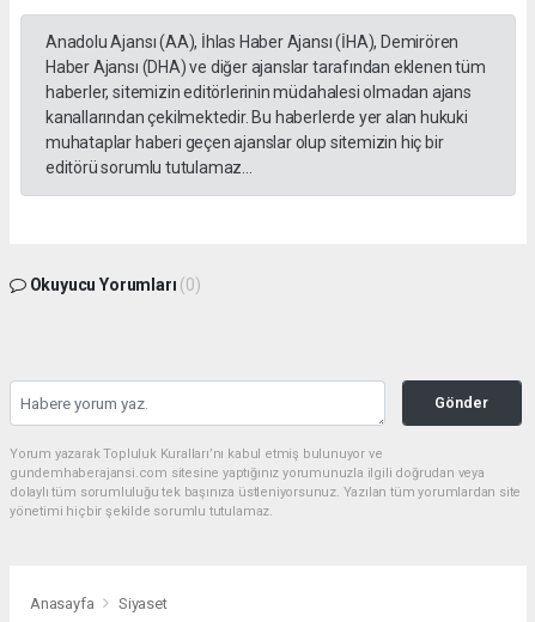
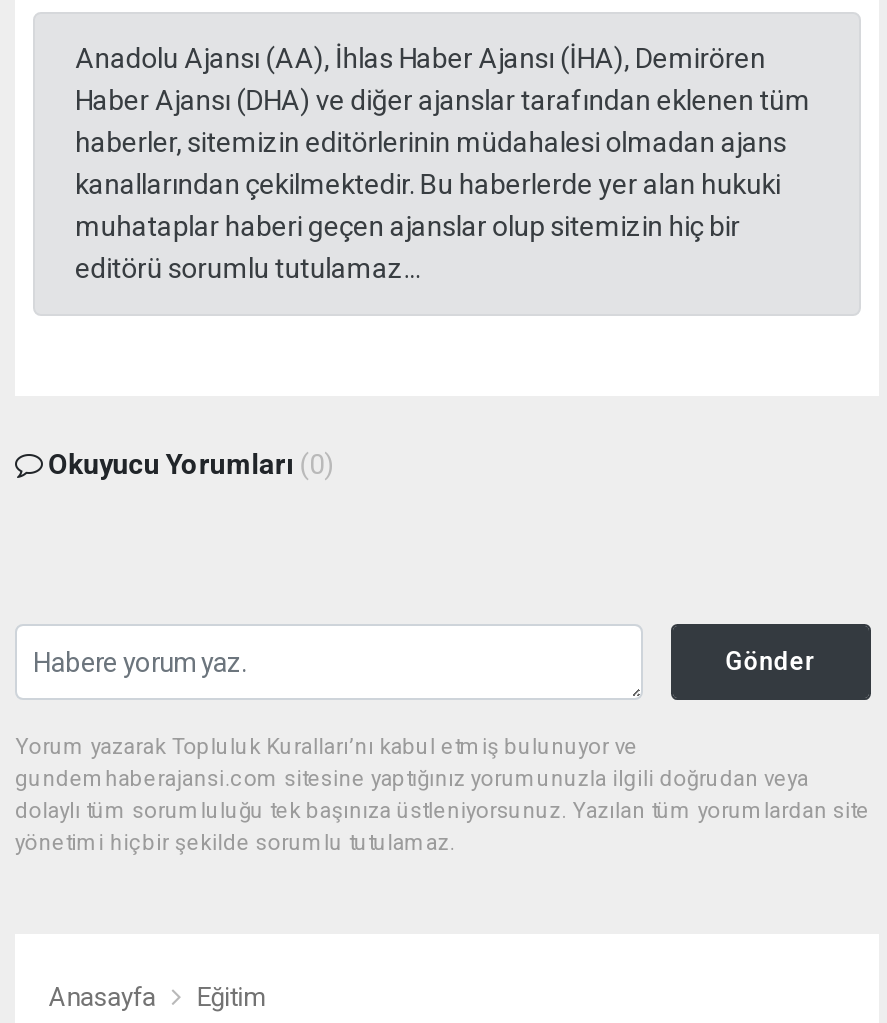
- Siyaset
+ Eğitim
